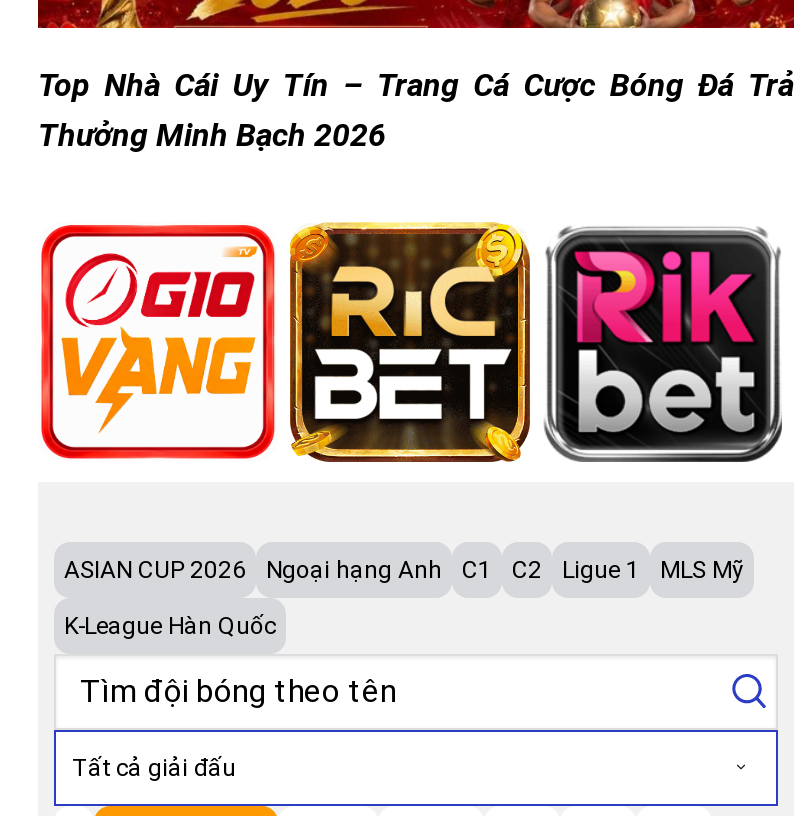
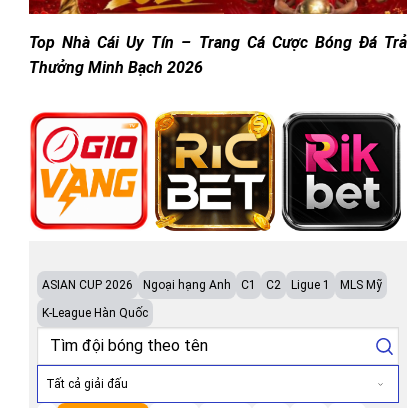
- [image]
+ [image]
